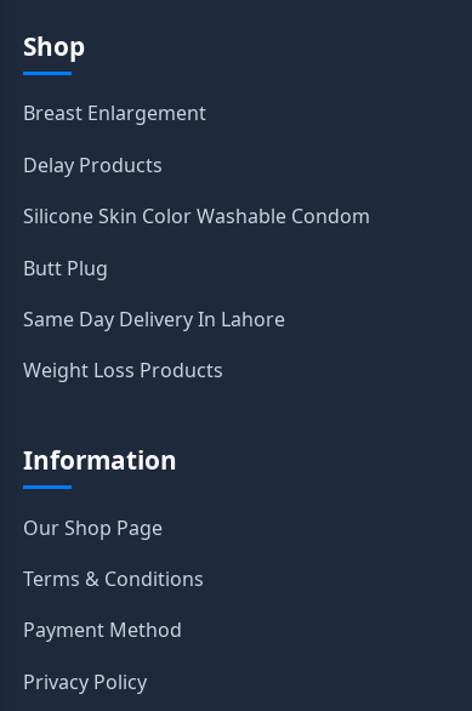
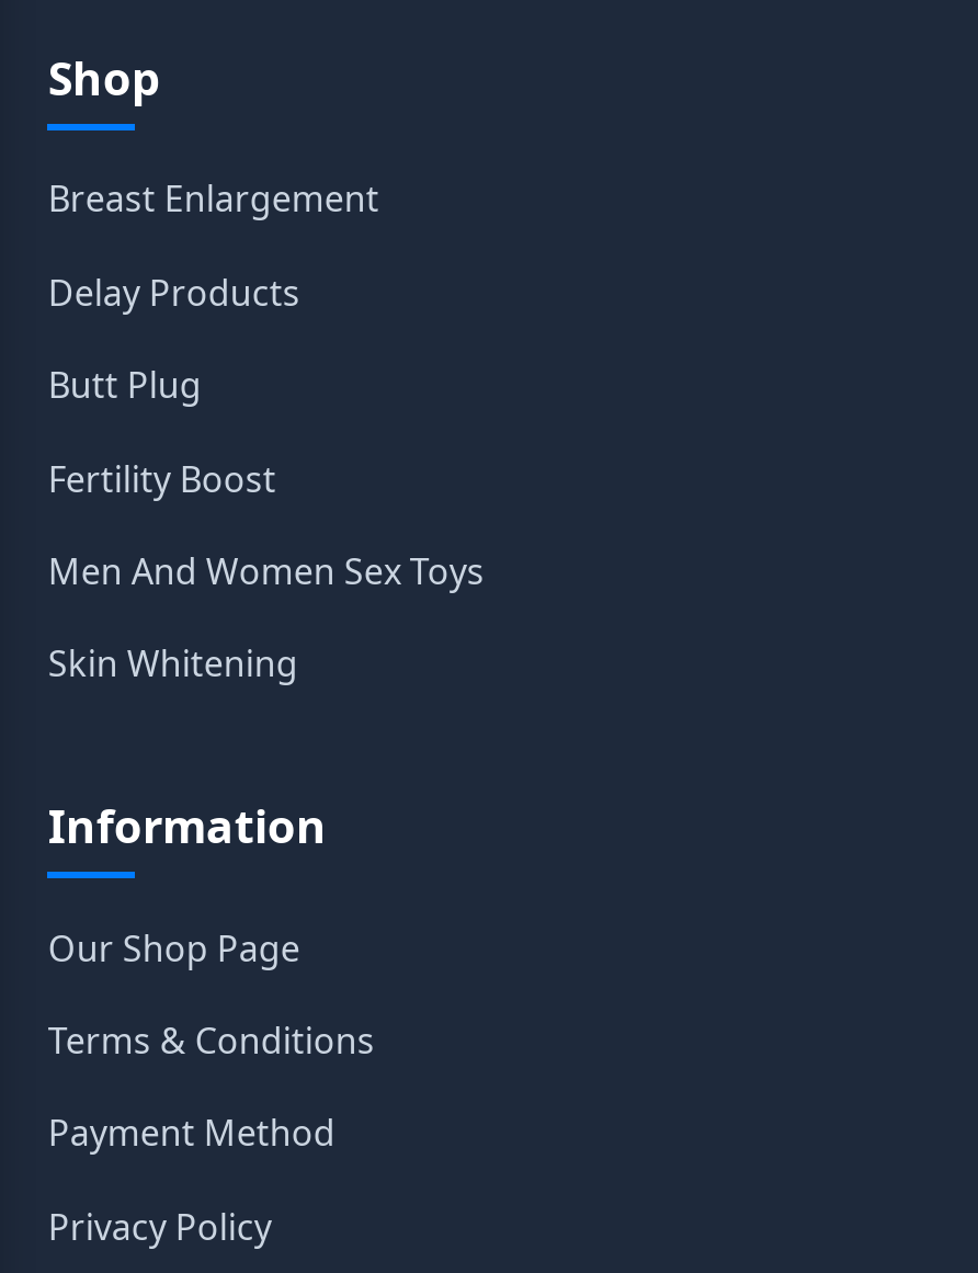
- Silicone Skin Color Washable Condom

moved up: Butt Plug

- Same Day Delivery In Lahore
- Weight Loss Products
+ Fertility Boost
+ Men And Women Sex Toys
+ Skin Whitening
